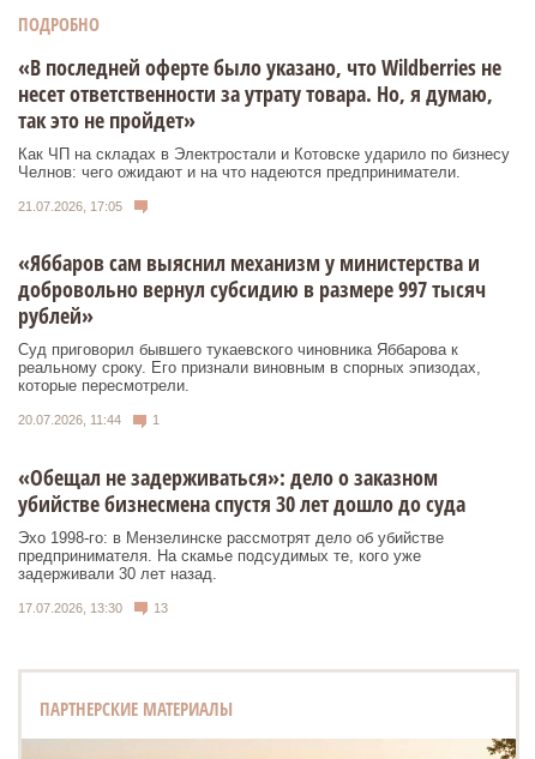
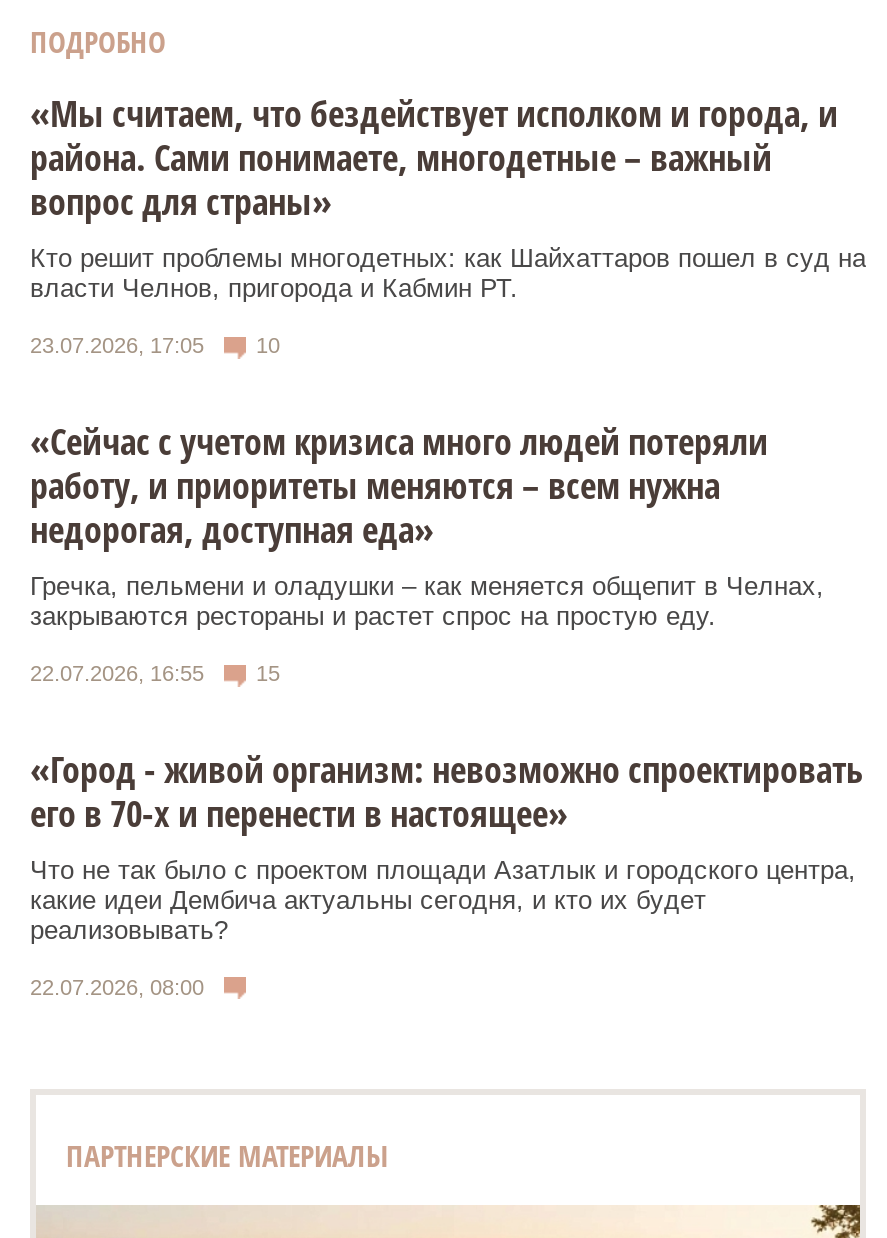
- «В последней оферте было указано, что Wildberries не
- несет ответственности за утрату товара. Но, я думаю,
- так это не пройдет»
- Как ЧП на складах в Электростали и Котовске ударило по бизнесу
- Челнов: чего ожидают и на что надеются предприниматели.
+ «Мы считаем, что бездействует исполком и города, и
+ района. Сами понимаете, многодетные – важный
+ вопрос для страны»
+ Кто решит проблемы многодетных: как Шайхаттаров пошел в суд на
+ власти Челнов, пригорода и Кабмин РТ.

- 21.07.2026, 17:05
+ 23.07.2026, 17:05
+ 10

- «Яббаров сам выяснил механизм у министерства и
- добровольно вернул субсидию в размере 997 тысяч
- рублей»
- Суд приговорил бывшего тукаевского чиновника Яббарова к
- реальному сроку. Его признали виновным в спорных эпизодах,
- которые пересмотрели.
+ «Сейчас с учетом кризиса много людей потеряли
+ работу, и приоритеты меняются – всем нужна
+ недорогая, доступная еда»
+ Гречка, пельмени и оладушки – как меняется общепит в Челнах,
+ закрываются рестораны и растет спрос на простую еду.

- 20.07.2026, 11:44
- 1
+ 22.07.2026, 16:55
+ 15

- «Обещал не задерживаться»: дело о заказном
- убийстве бизнесмена спустя 30 лет дошло до суда
- Эхо 1998-го: в Мензелинске рассмотрят дело об убийстве
- предпринимателя. На скамье подсудимых те, кого уже
- задерживали 30 лет назад.
+ «Город - живой организм: невозможно спроектировать
+ его в 70-х и перенести в настоящее»
+ Что не так было с проектом площади Азатлык и городского центра,
+ какие идеи Дембича актуальны сегодня, и кто их будет
+ реализовывать?

- 17.07.2026, 13:30
- 13
+ 22.07.2026, 08:00
